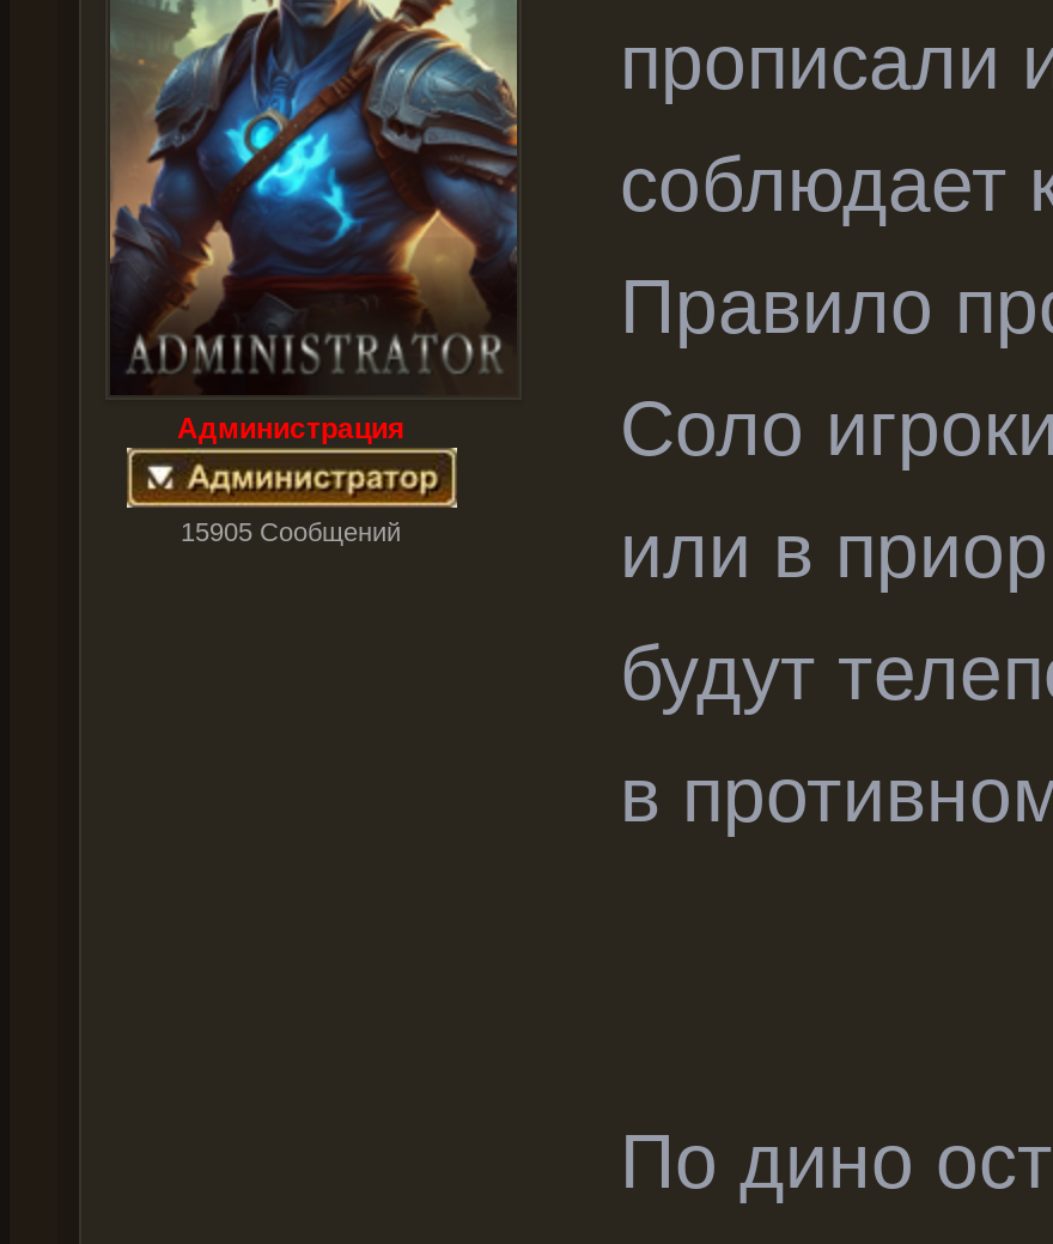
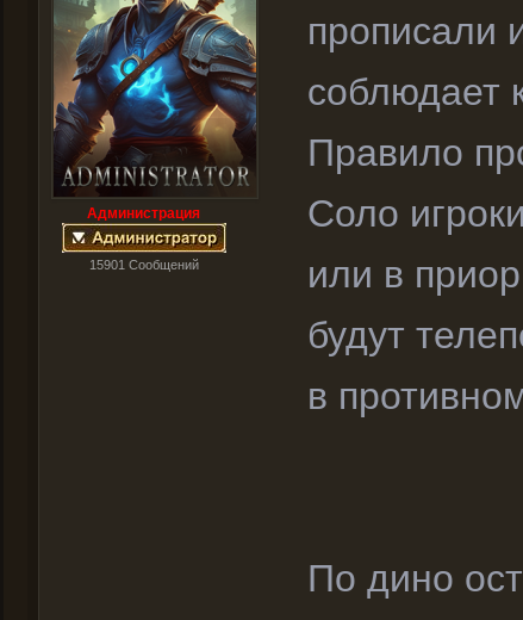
- 15905 Cообщений
+ 15901 Cообщений
